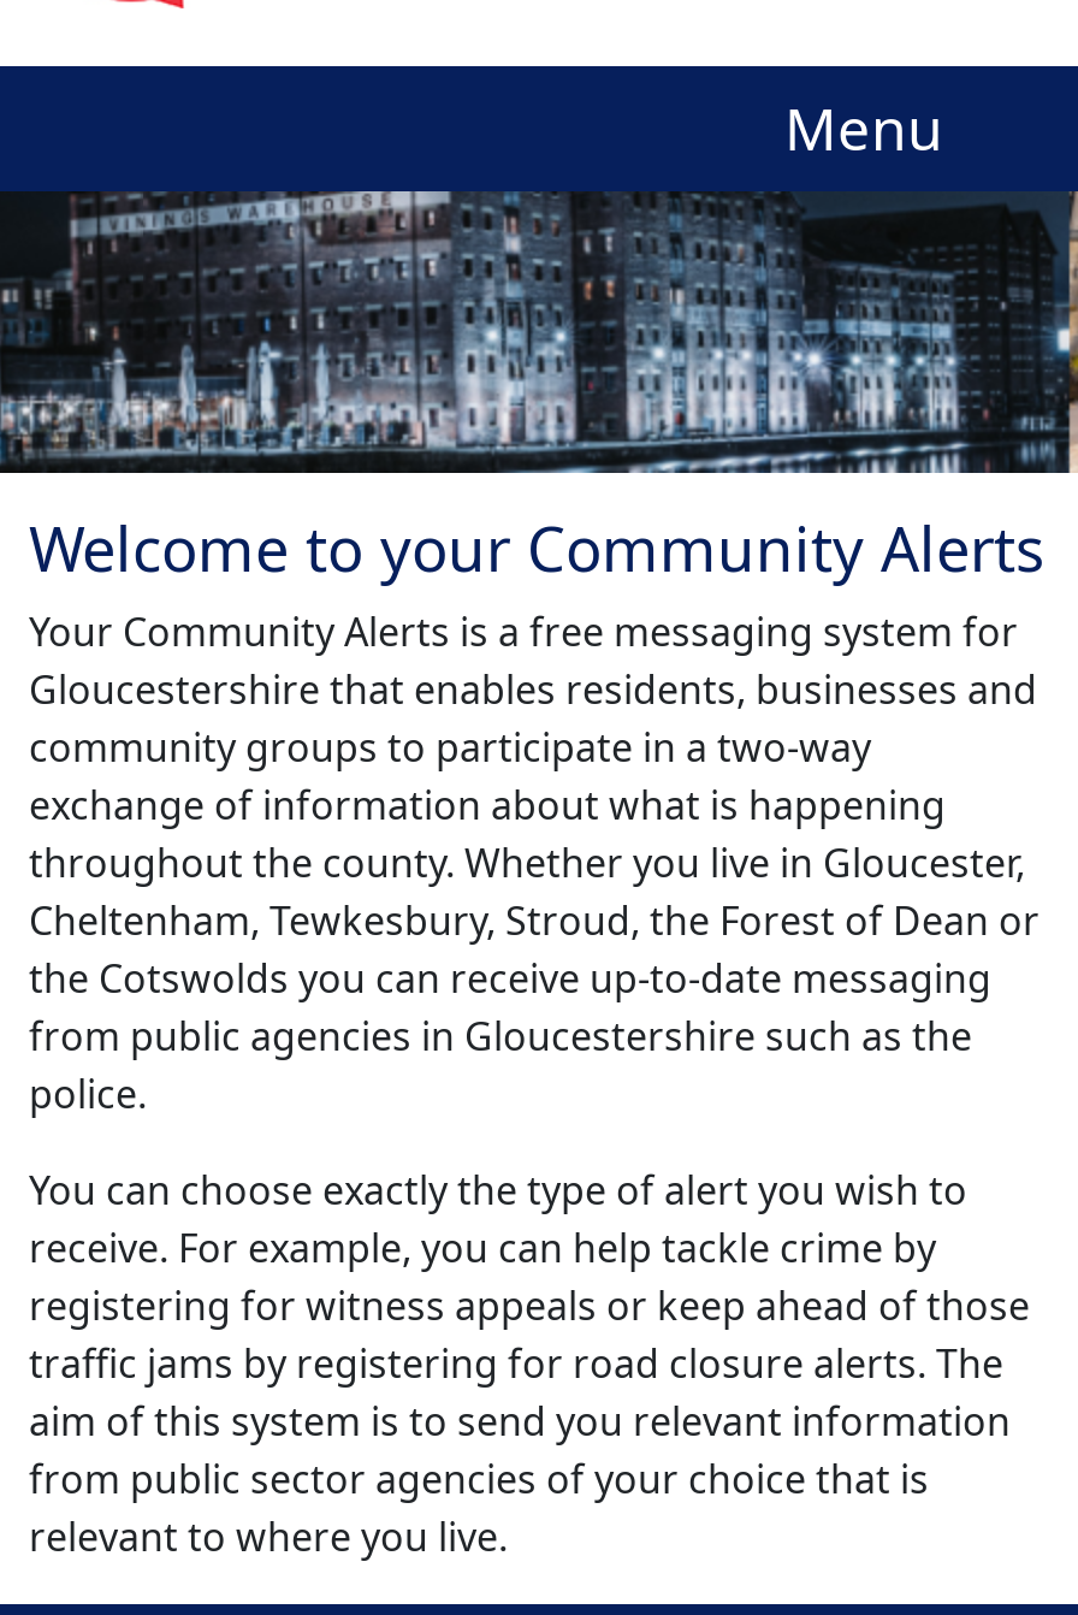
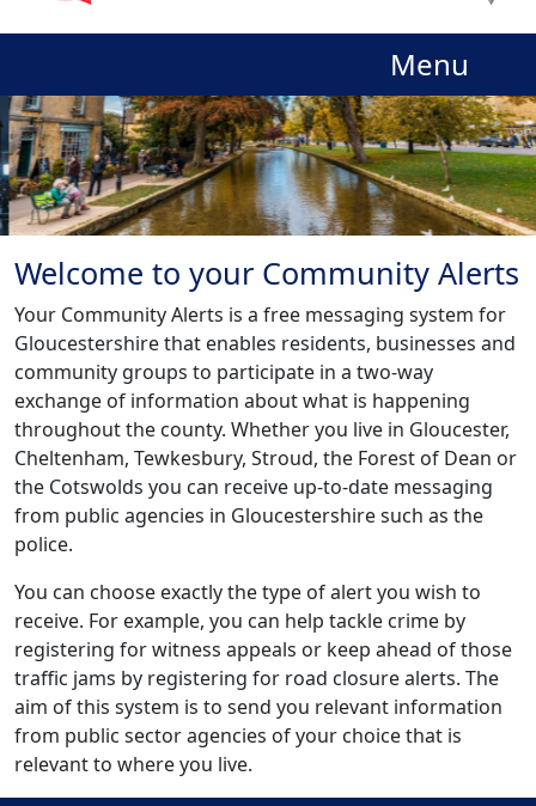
- [image]
+ [image]
